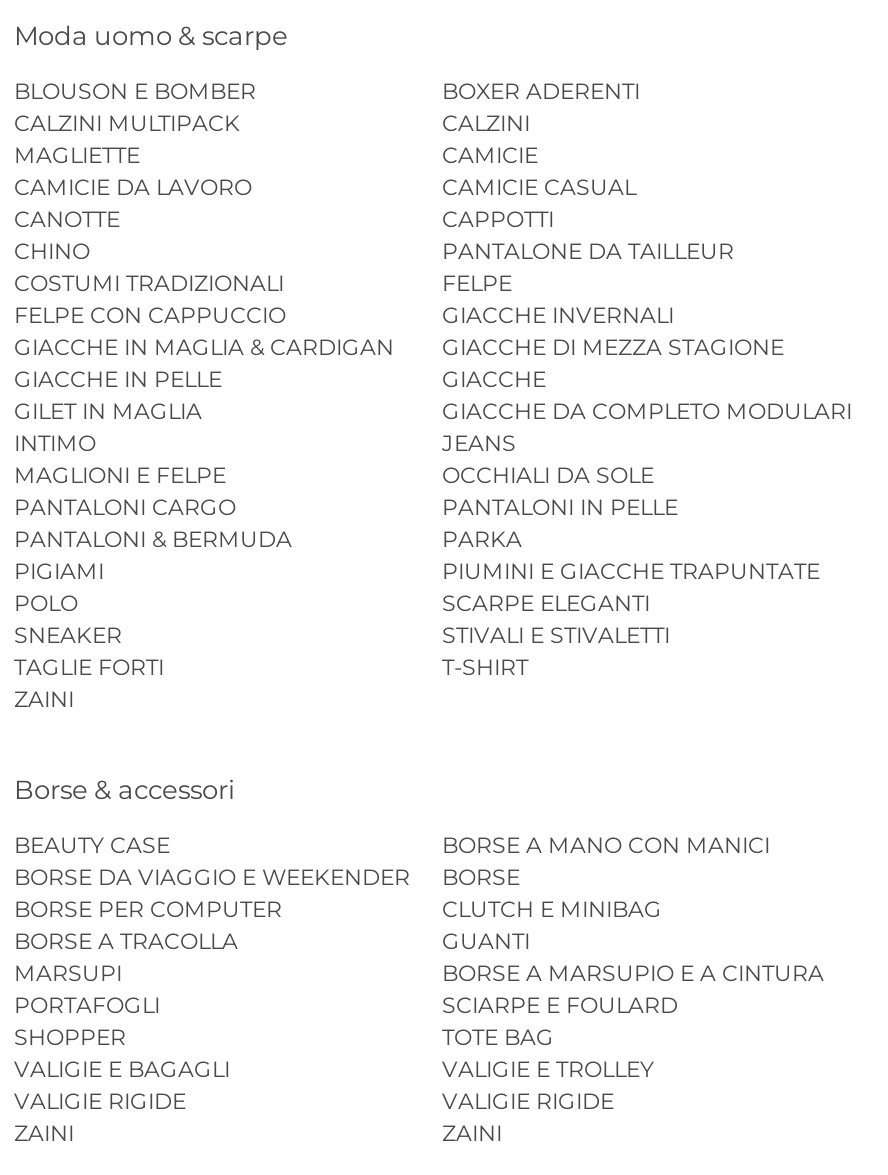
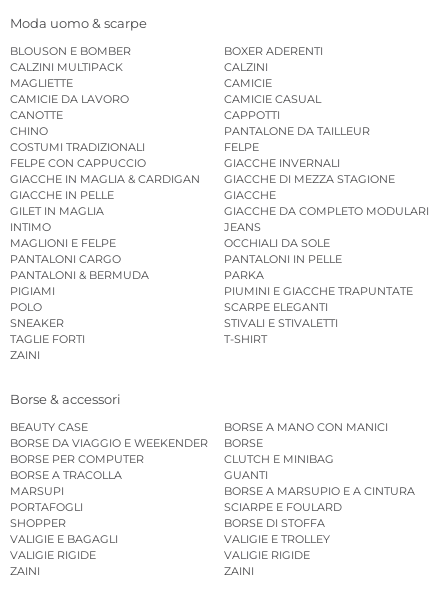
- TOTE BAG
+ BORSE DI STOFFA
